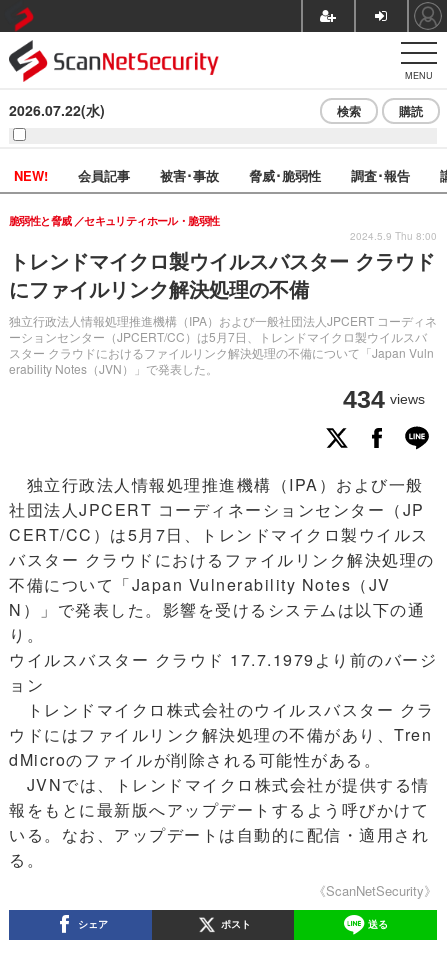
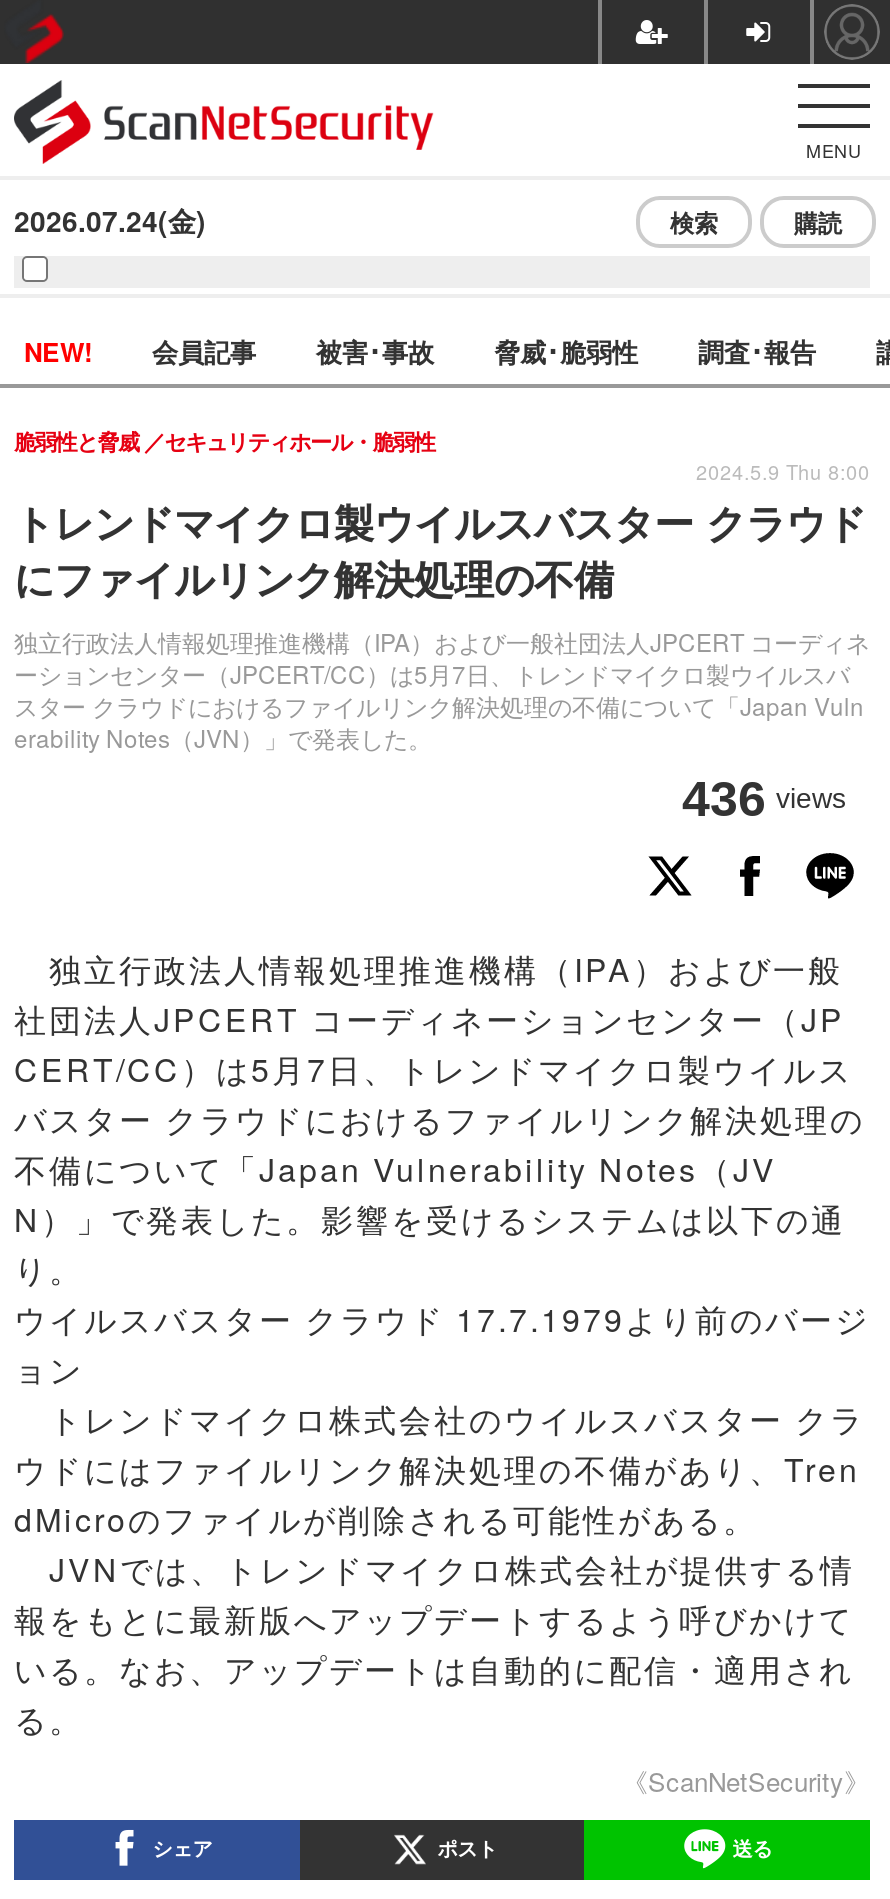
- 2026.07.22(水)
+ 2026.07.24(金)

- 434 views
+ 436 views
